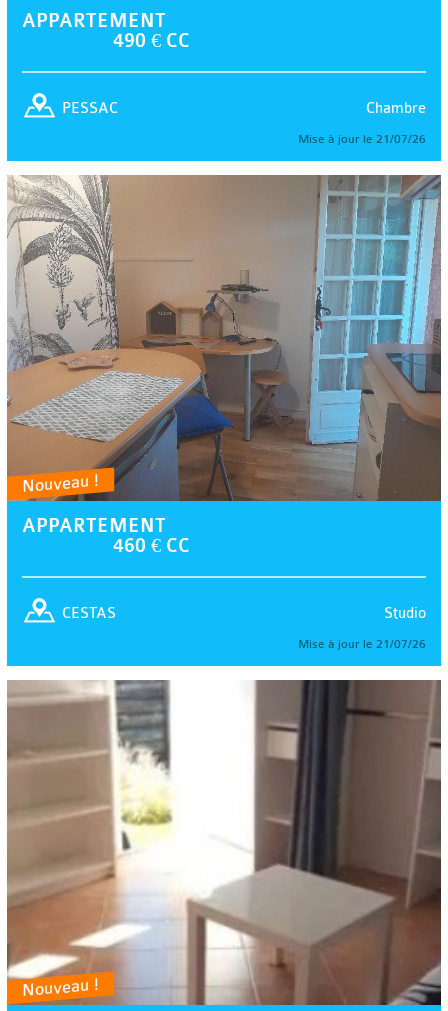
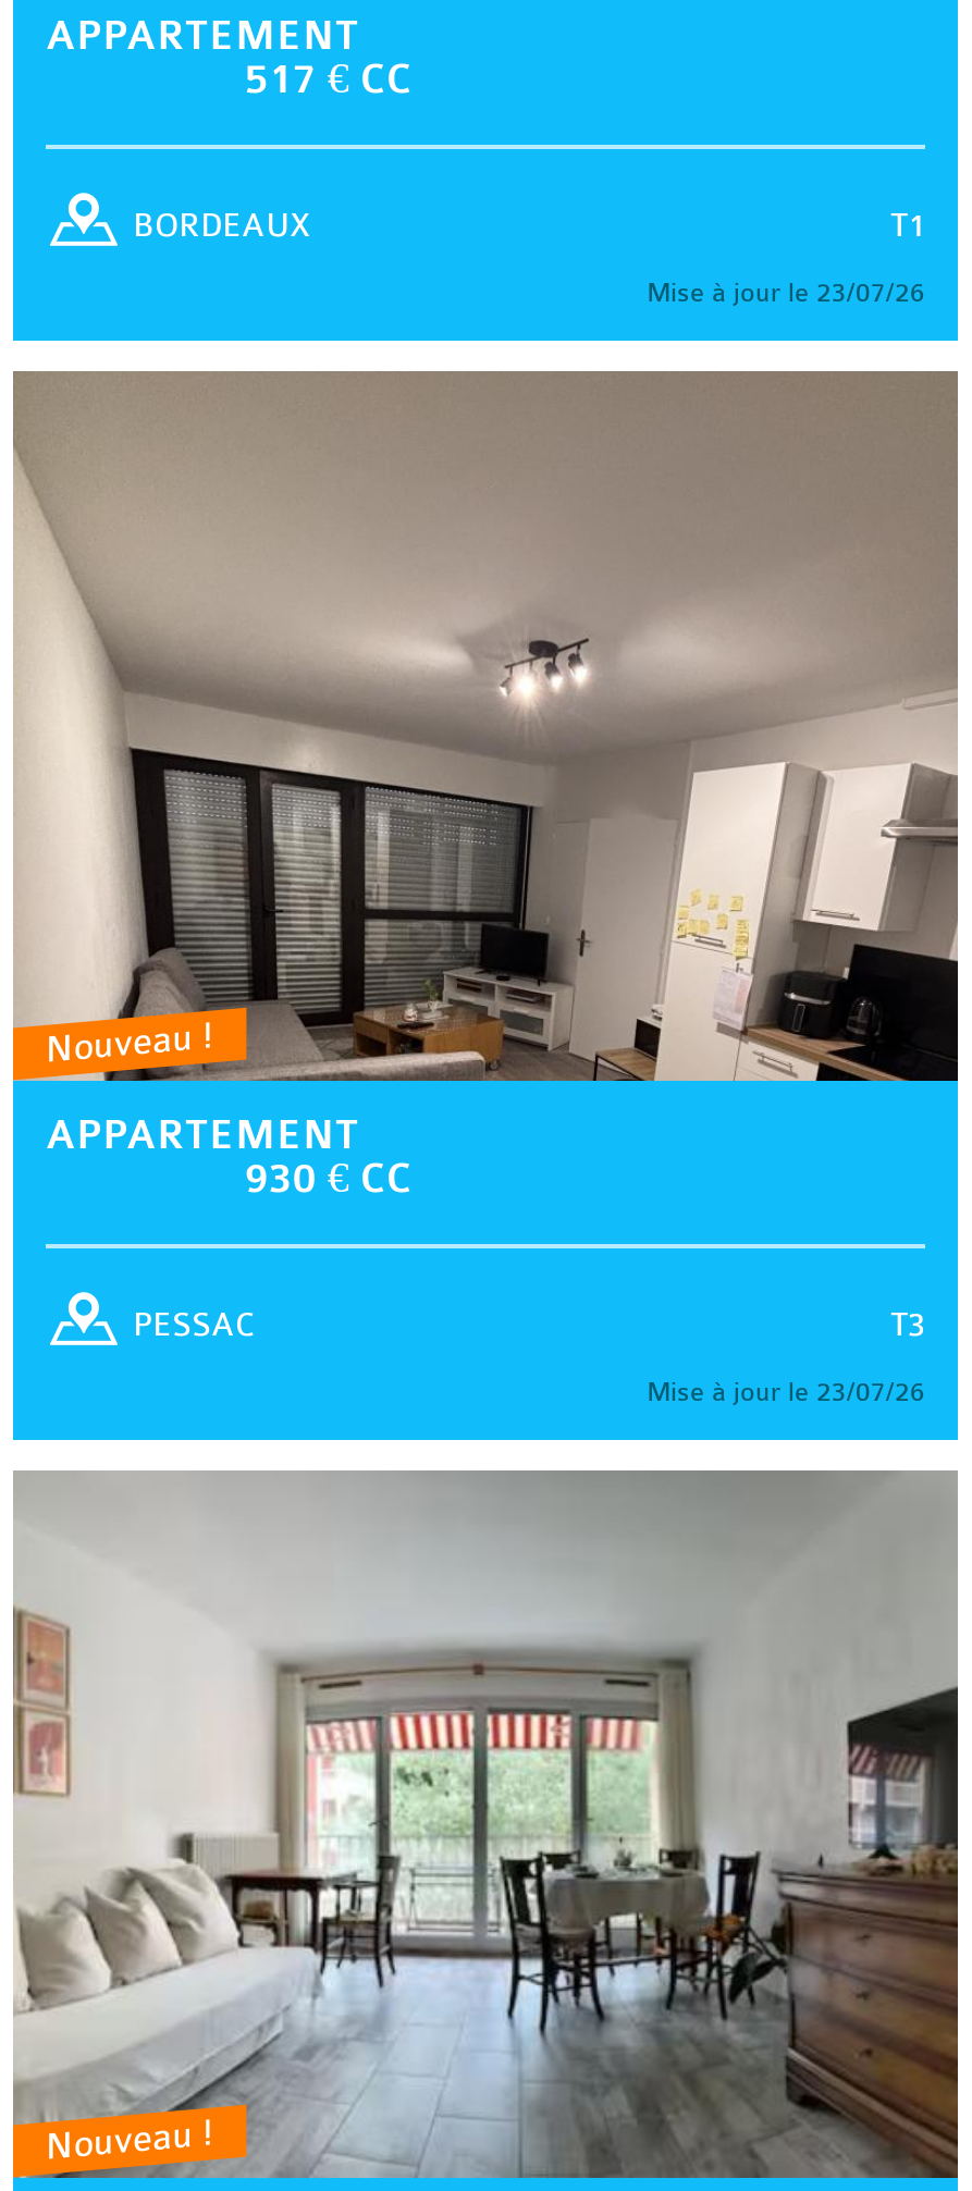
- 490 € CC
+ 517 € CC

- Chambre
- PESSAC
+ T1
+ BORDEAUX

- Mise à jour le 21/07/26
+ Mise à jour le 23/07/26

- [image]
- 460 € CC
+ [image]
+ 930 € CC

- Studio
- CESTAS
+ T3
+ PESSAC

- Mise à jour le 21/07/26
+ Mise à jour le 23/07/26

- [image]
+ [image]
